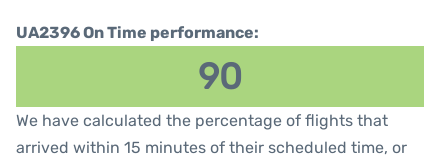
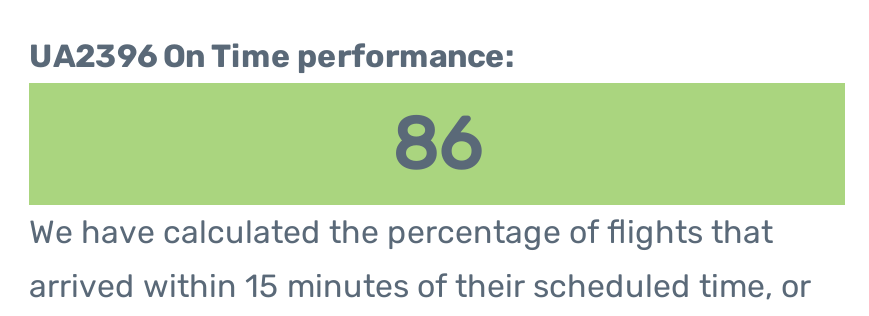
- 90
+ 86
